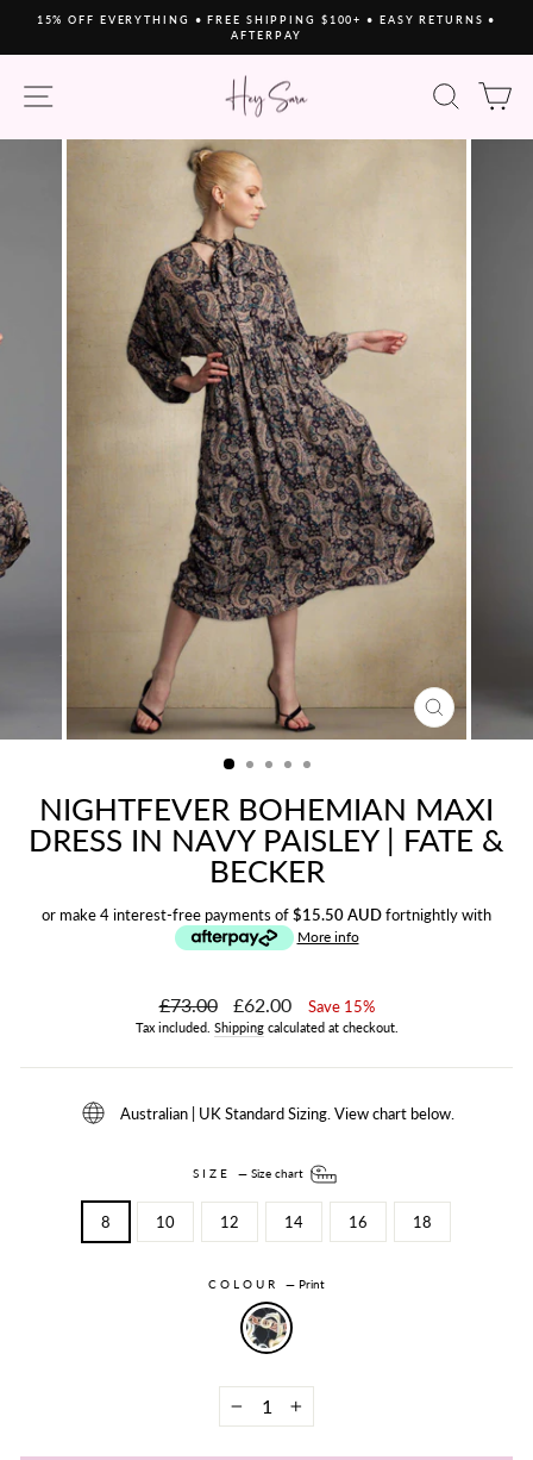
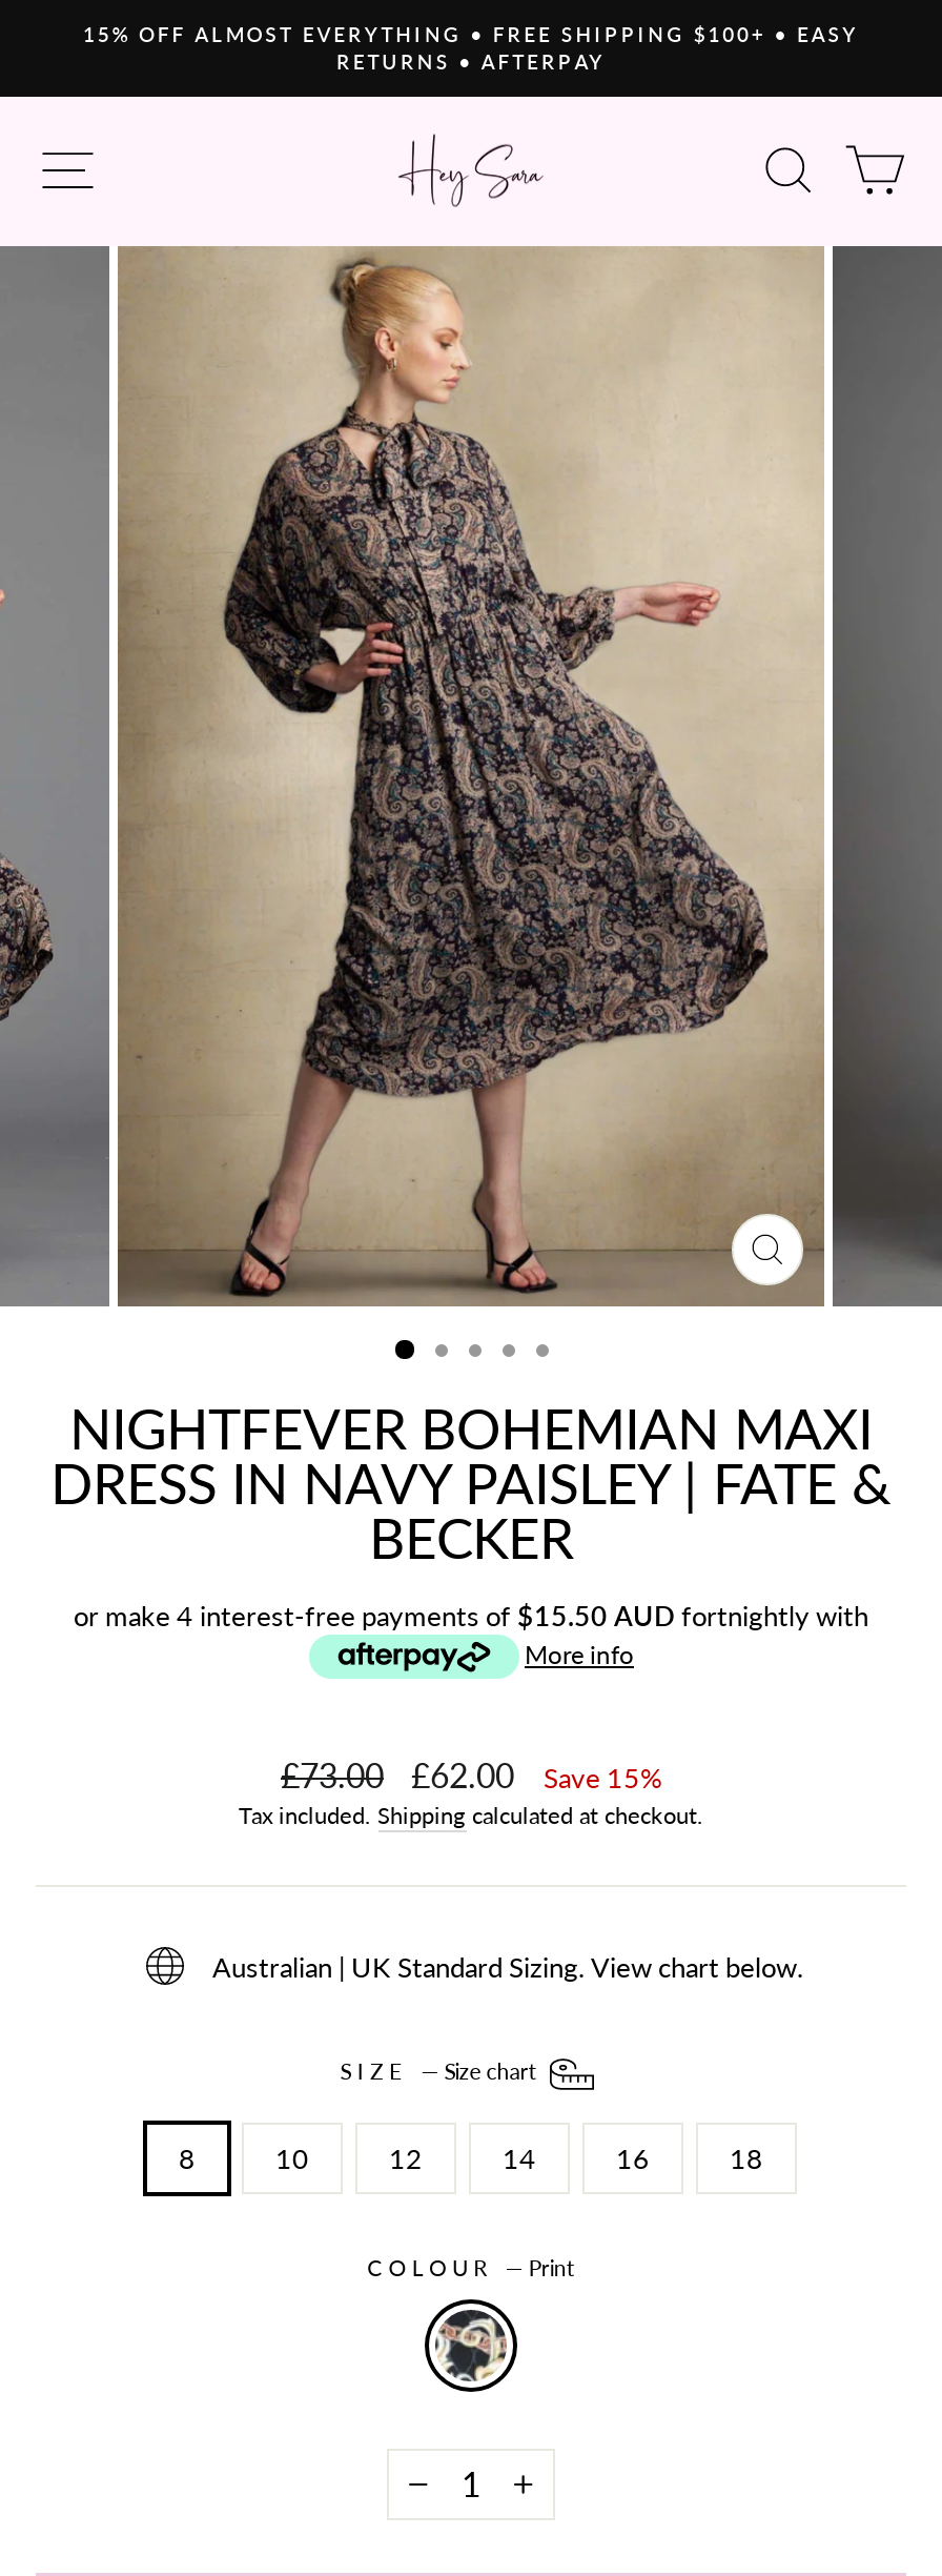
- 15% OFF EVERYTHING • FREE SHIPPING $100+ • EASY RETURNS •
- AFTERPAY
+ 15% OFF ALMOST EVERYTHING • FREE SHIPPING $100+ • EASY
+ RETURNS • AFTERPAY
